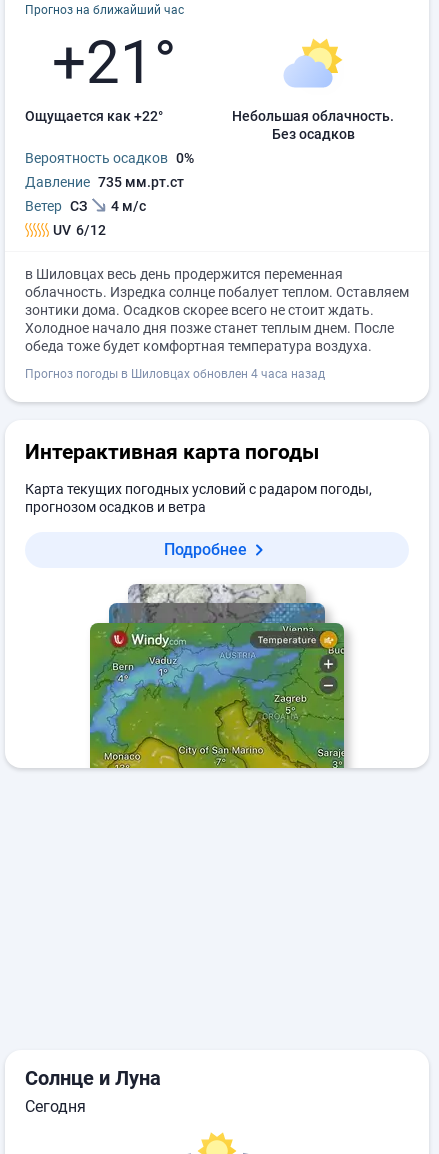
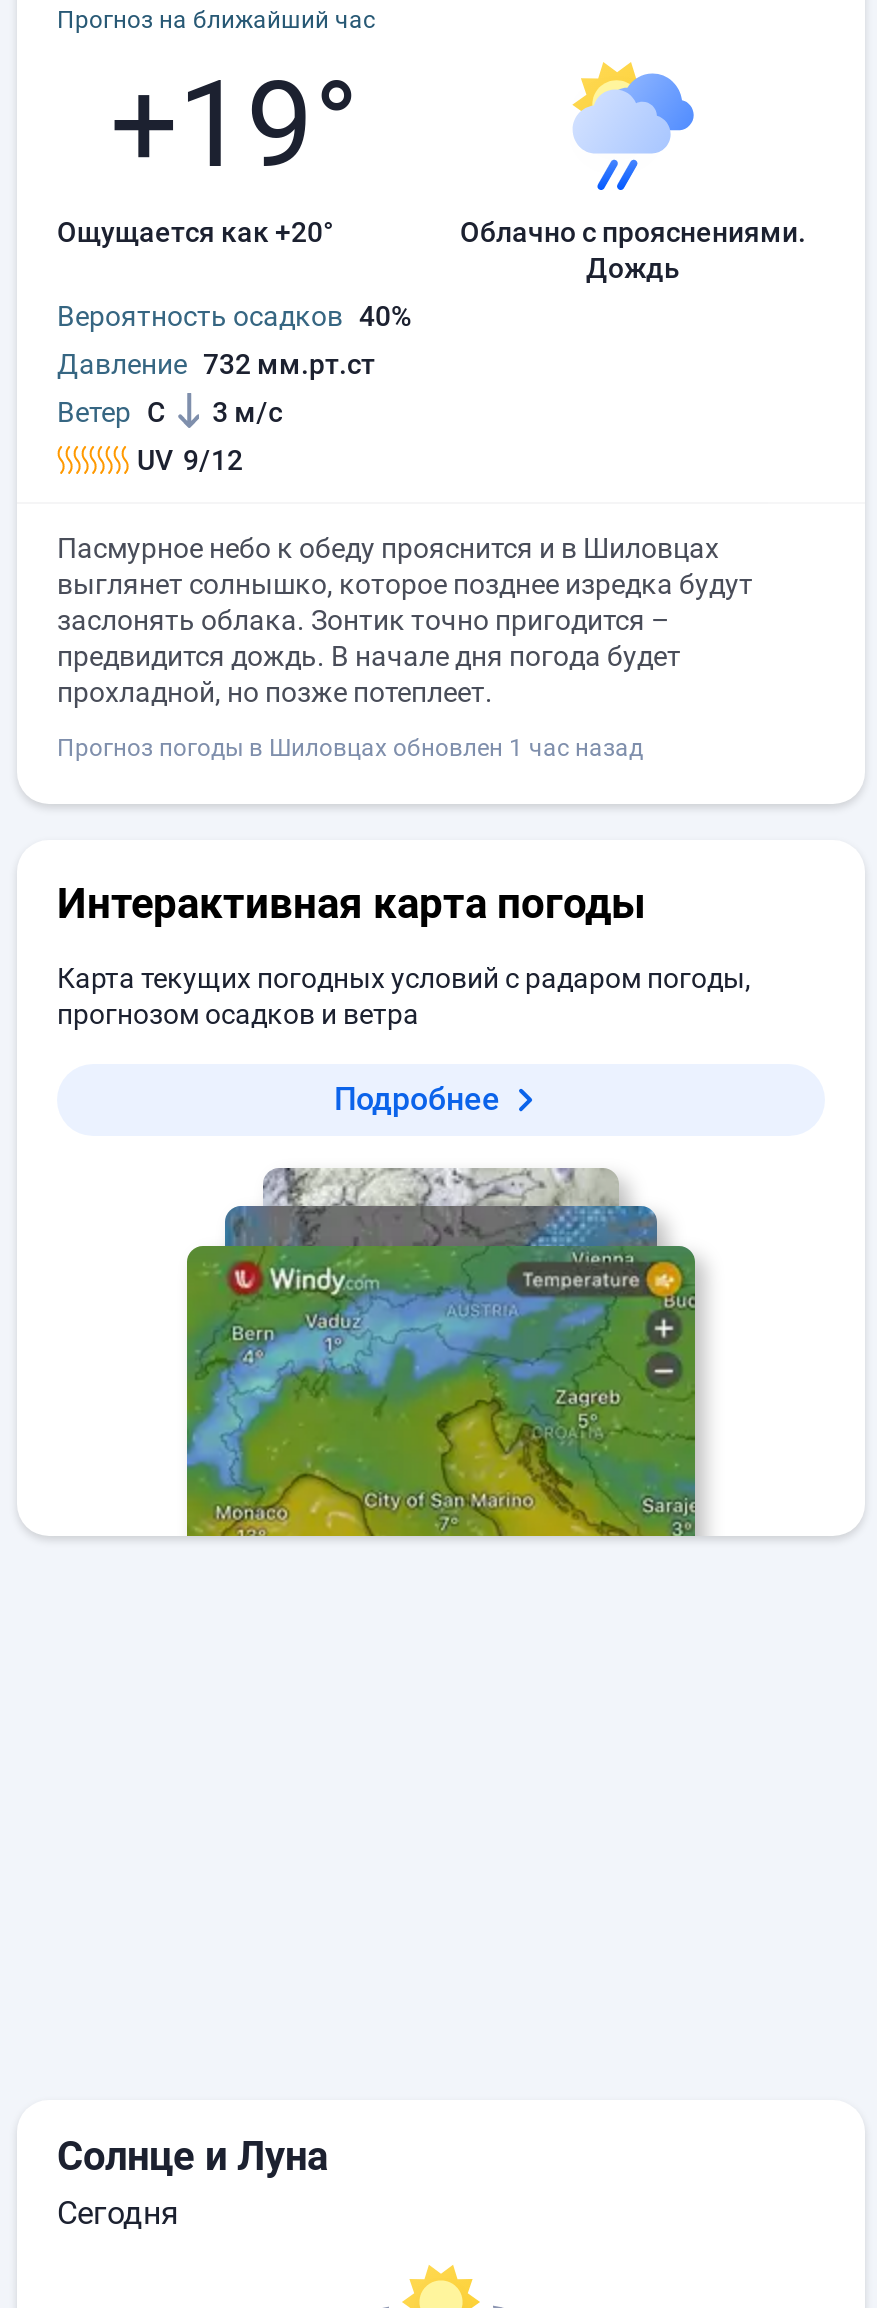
- [image]
- +21°
- Ощущается как +22°
- небольшая облачность.
- без осадков
+ [image]
+ +19°
+ Ощущается как +20°
+ облачно с прояснениями.
+ дождь

- Вероятность осадков 0%
+ Вероятность осадков 40%

- Давление 735 мм.рт.ст
+ Давление 732 мм.рт.ст

- Ветер СЗ
- 4 м/с
+ Ветер С
+ 3 м/с

- UV 6/12
+ UV 9/12

- в Шиловцах весь день продержится переменная
- облачность. Изредка солнце побалует теплом. Оставляем
- зонтики дома. Осадков скорее всего не стоит ждать.
- Холодное начало дня позже станет теплым днем. После
- обеда тоже будет комфортная температура воздуха.
+ Пасмурное небо к обеду прояснится и в Шиловцах
+ выглянет солнышко, которое позднее изредка будут
+ заслонять облака. Зонтик точно пригодится –
+ предвидится дождь. В начале дня погода будет
+ прохладной, но позже потеплеет.

- Прогноз погоды в Шиловцах обновлен 4 часа назад
+ Прогноз погоды в Шиловцах обновлен 1 час назад
